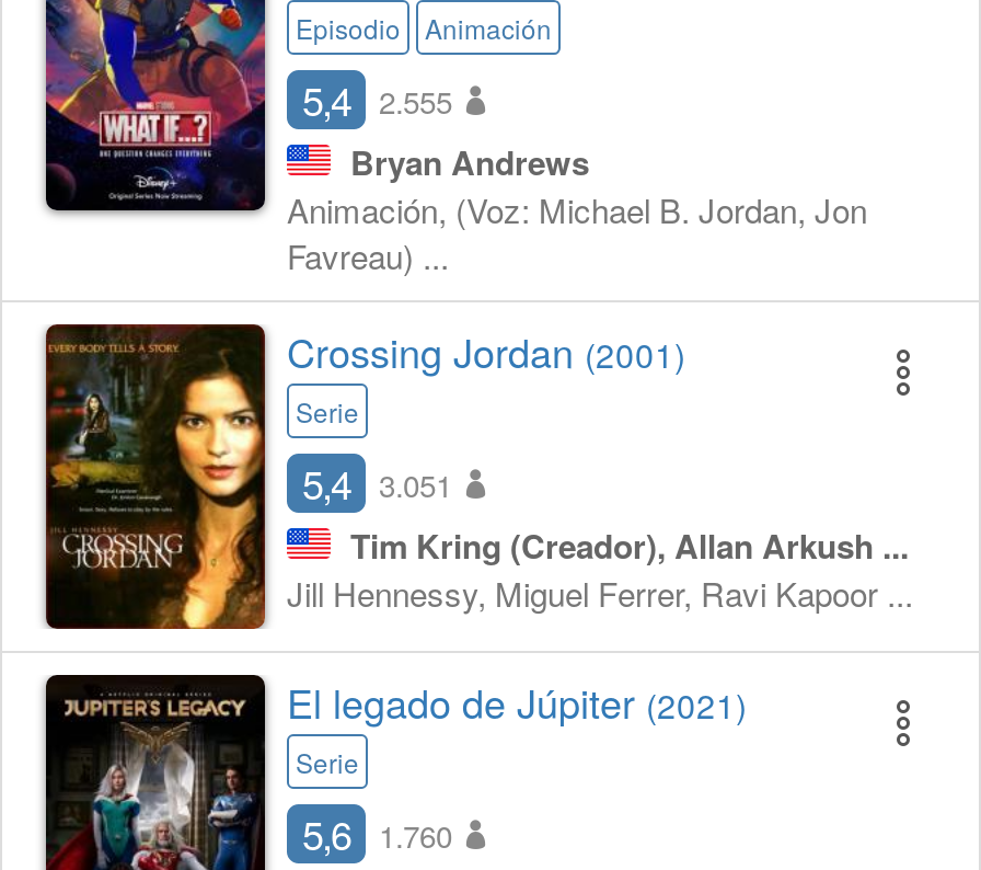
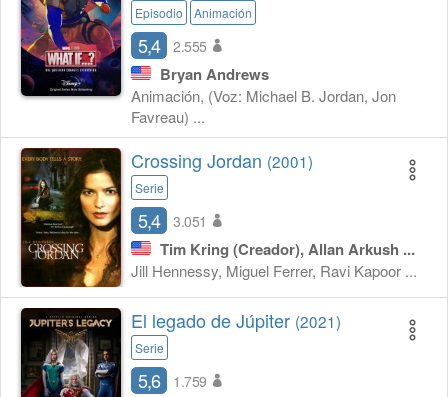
- 5,6 1.760
+ 5,6 1.759
